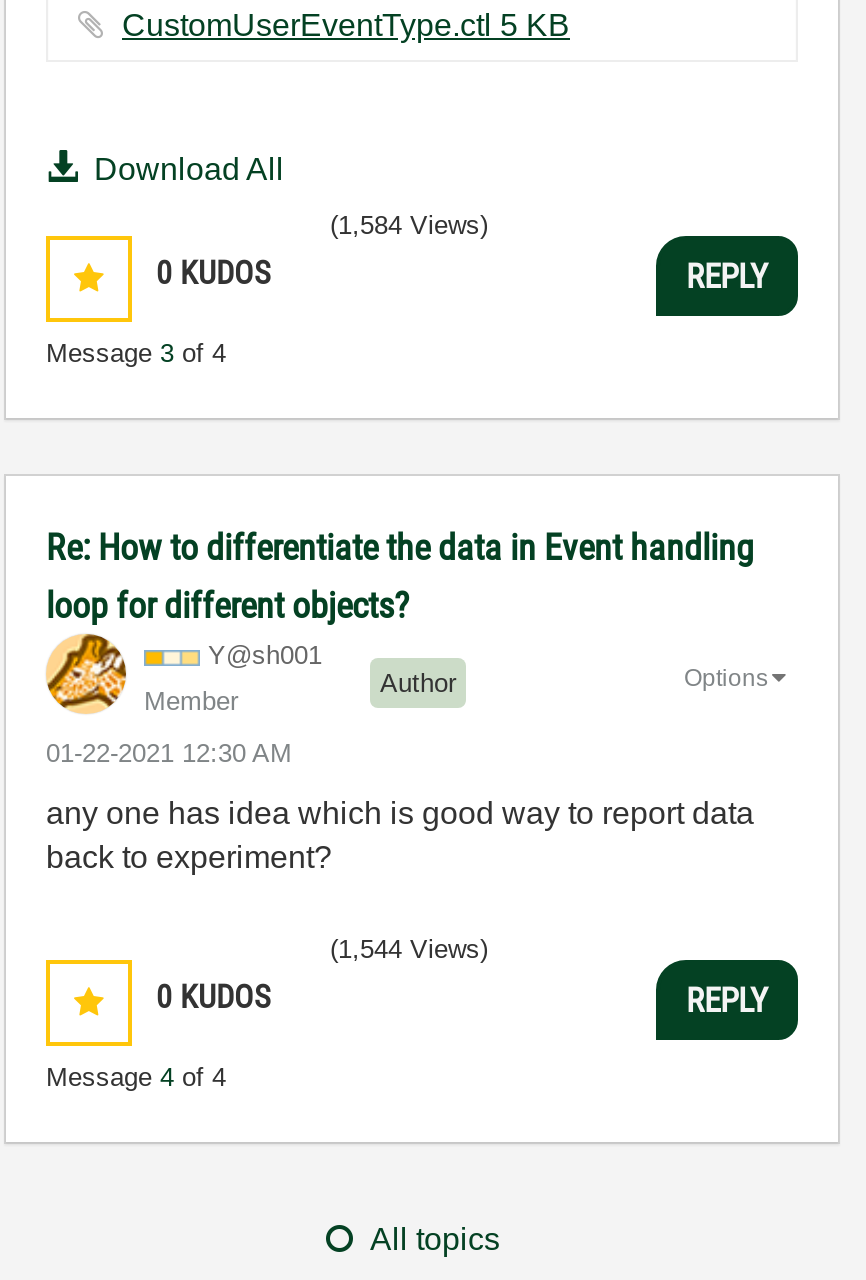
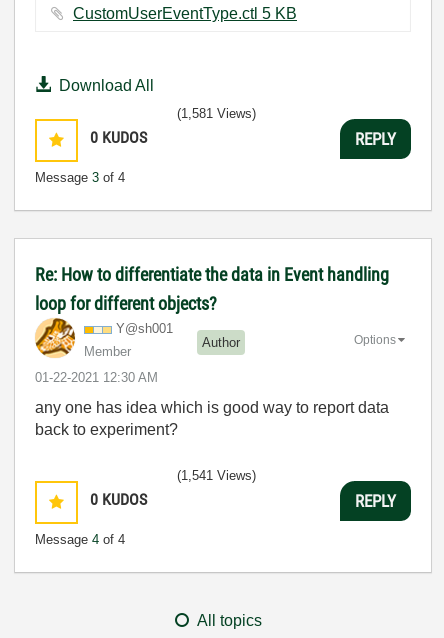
- (1,584 Views)
+ (1,581 Views)

- (1,544 Views)
+ (1,541 Views)
